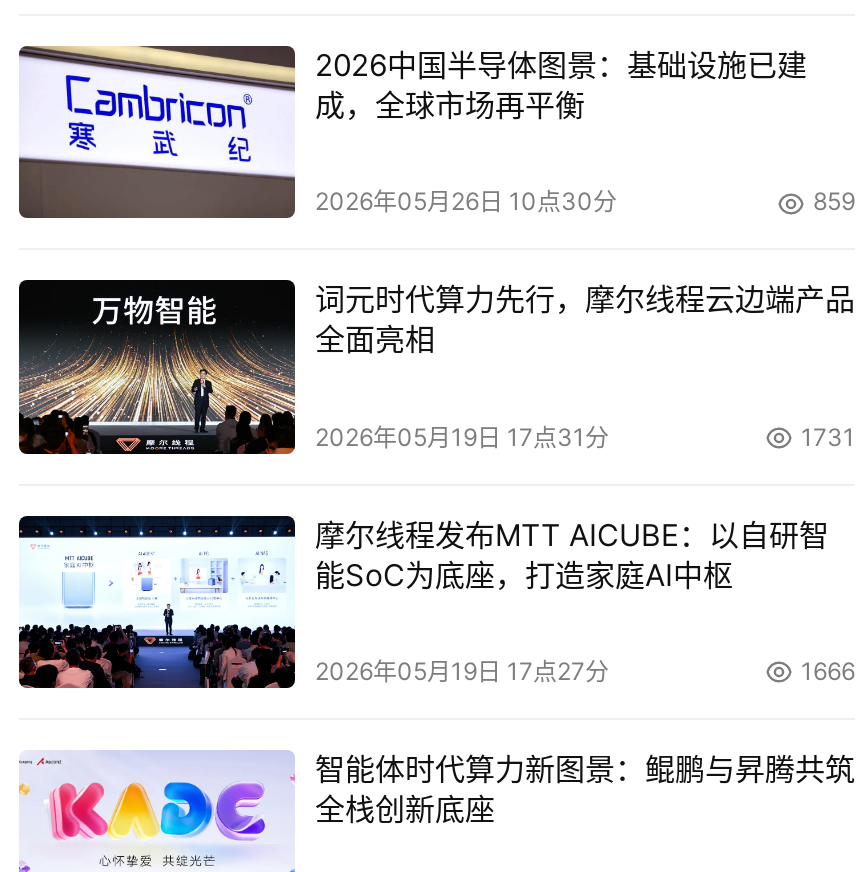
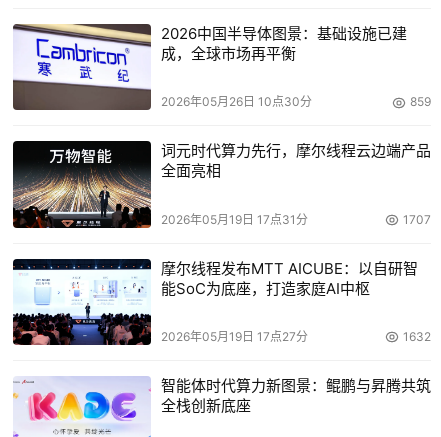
- 1731
+ 1707

- 1666
+ 1632
